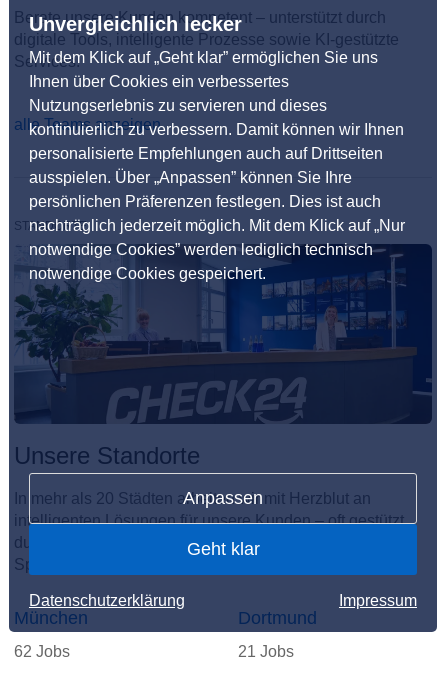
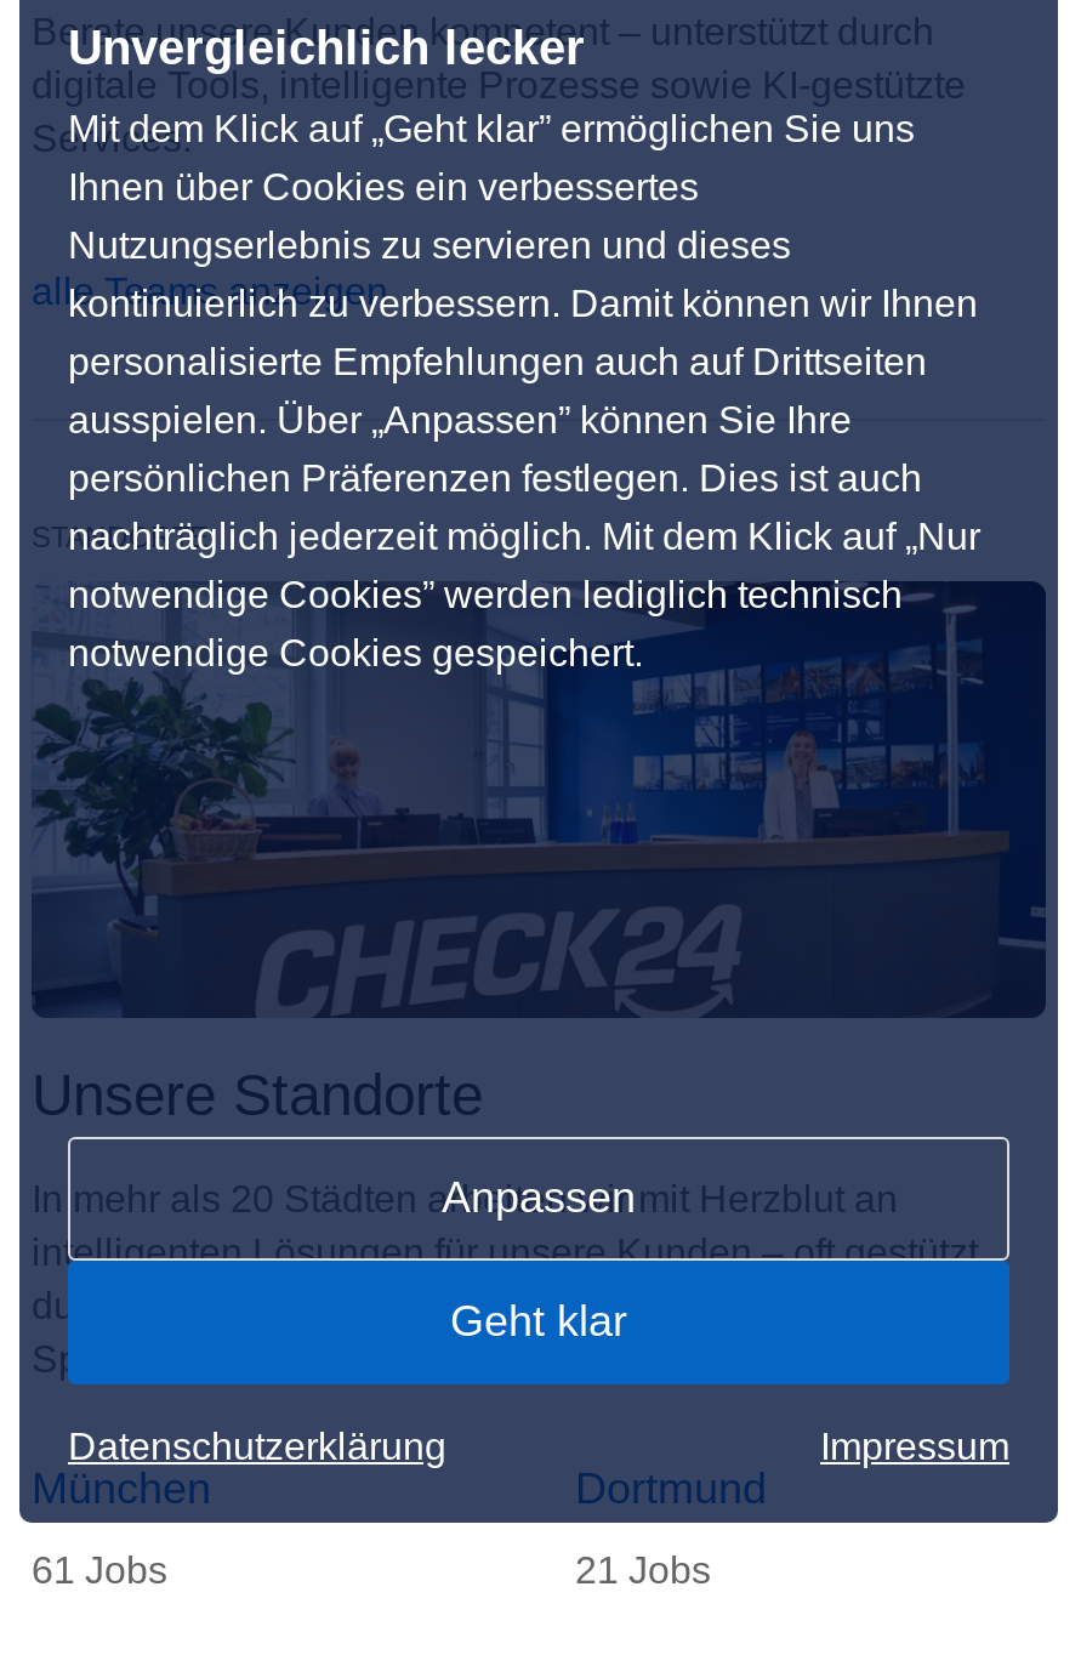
- 62 Jobs
+ 61 Jobs
